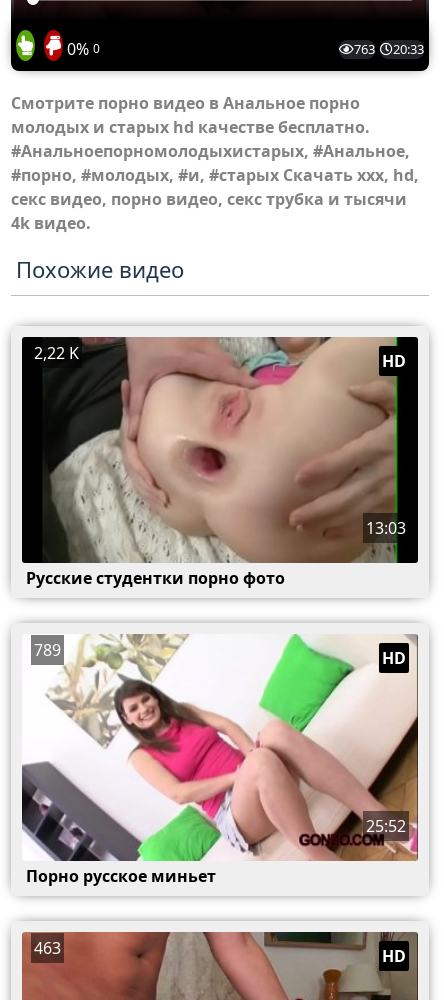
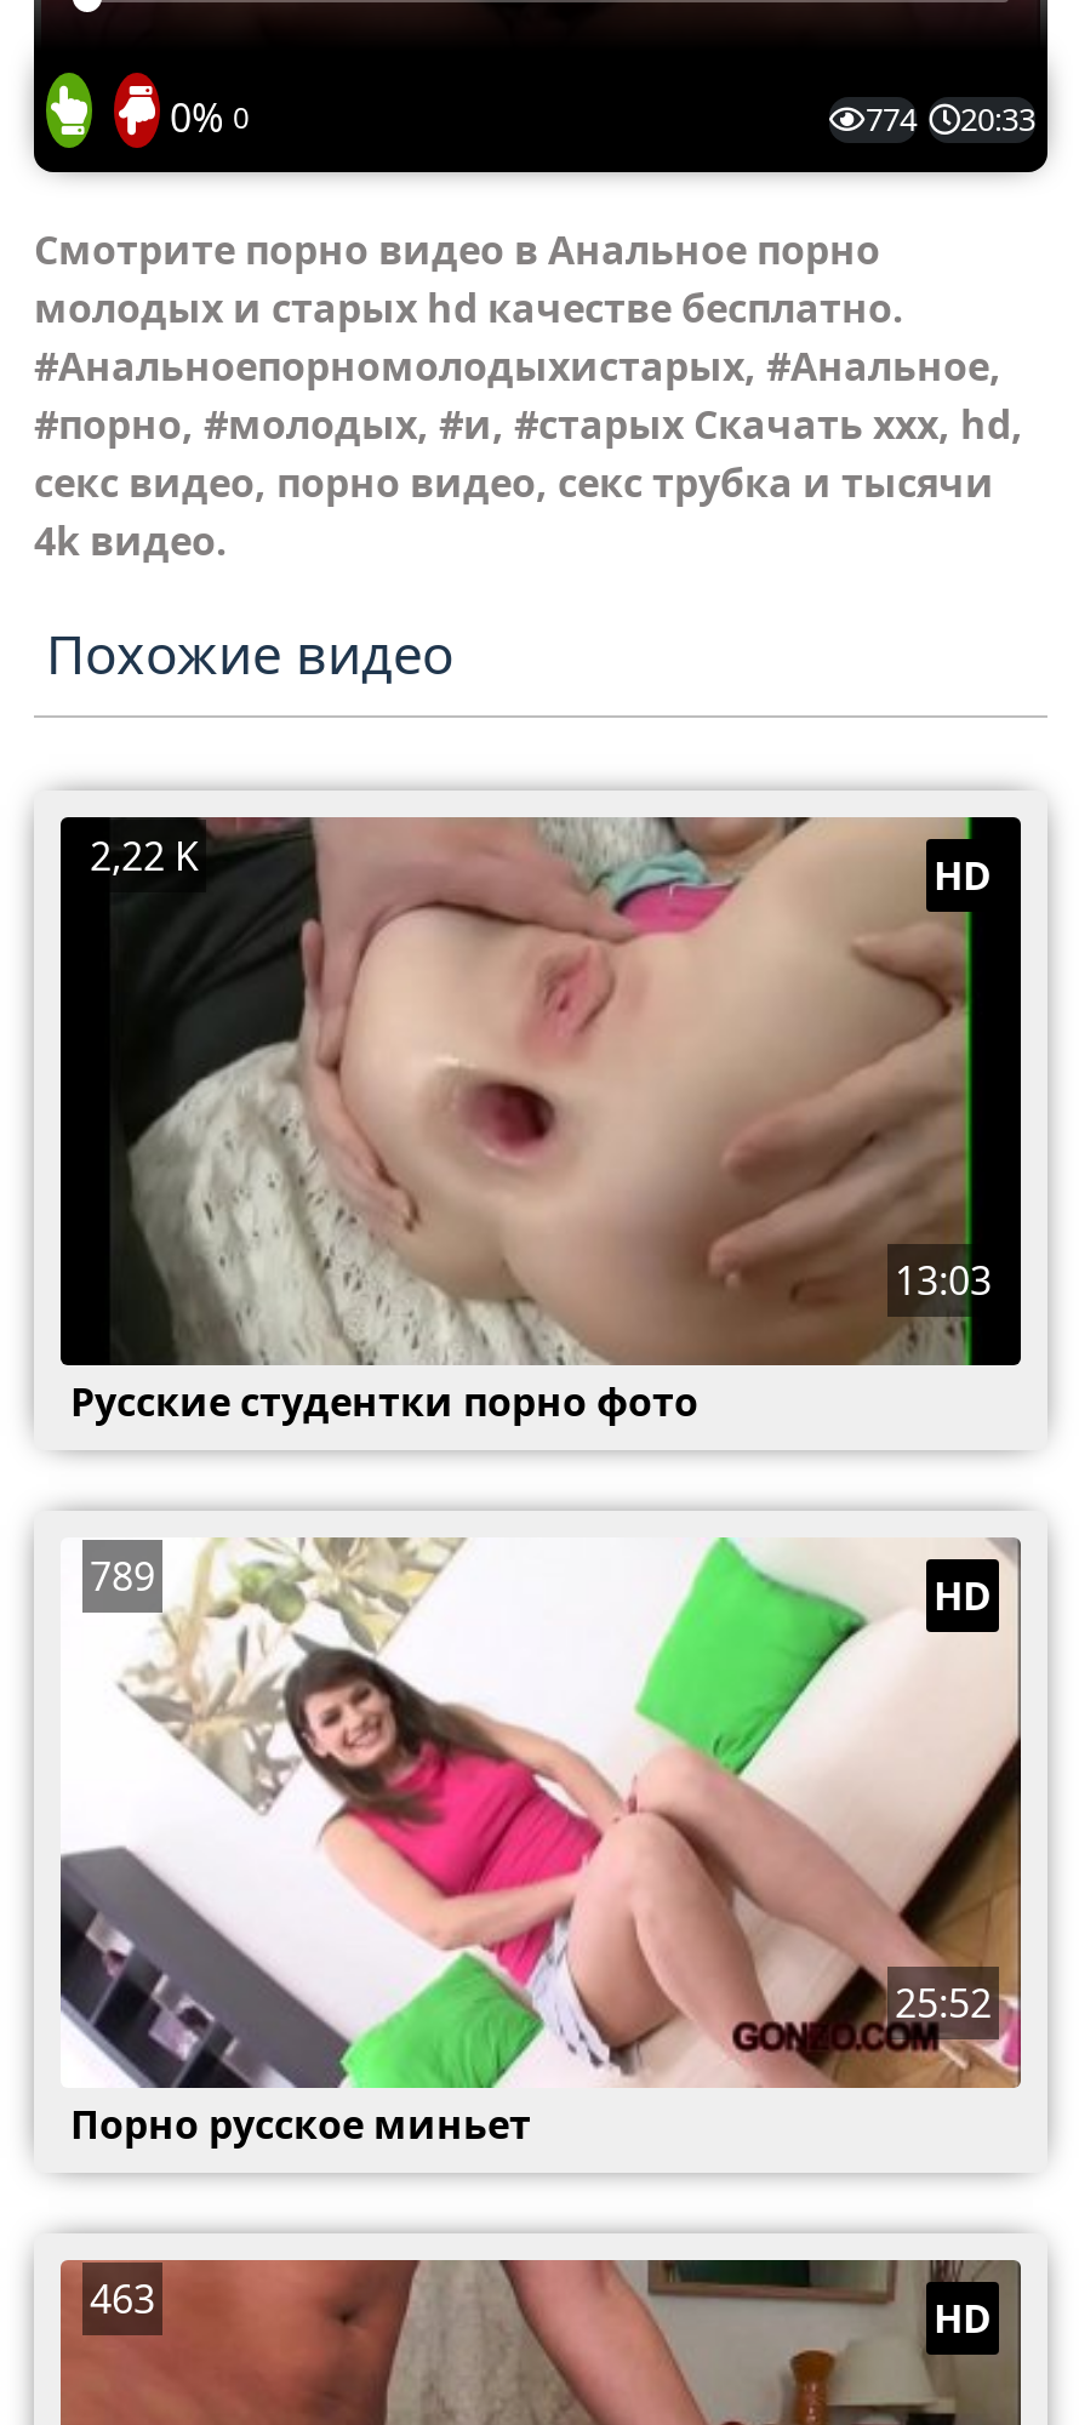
- 763 20:33
+ 774 20:33
